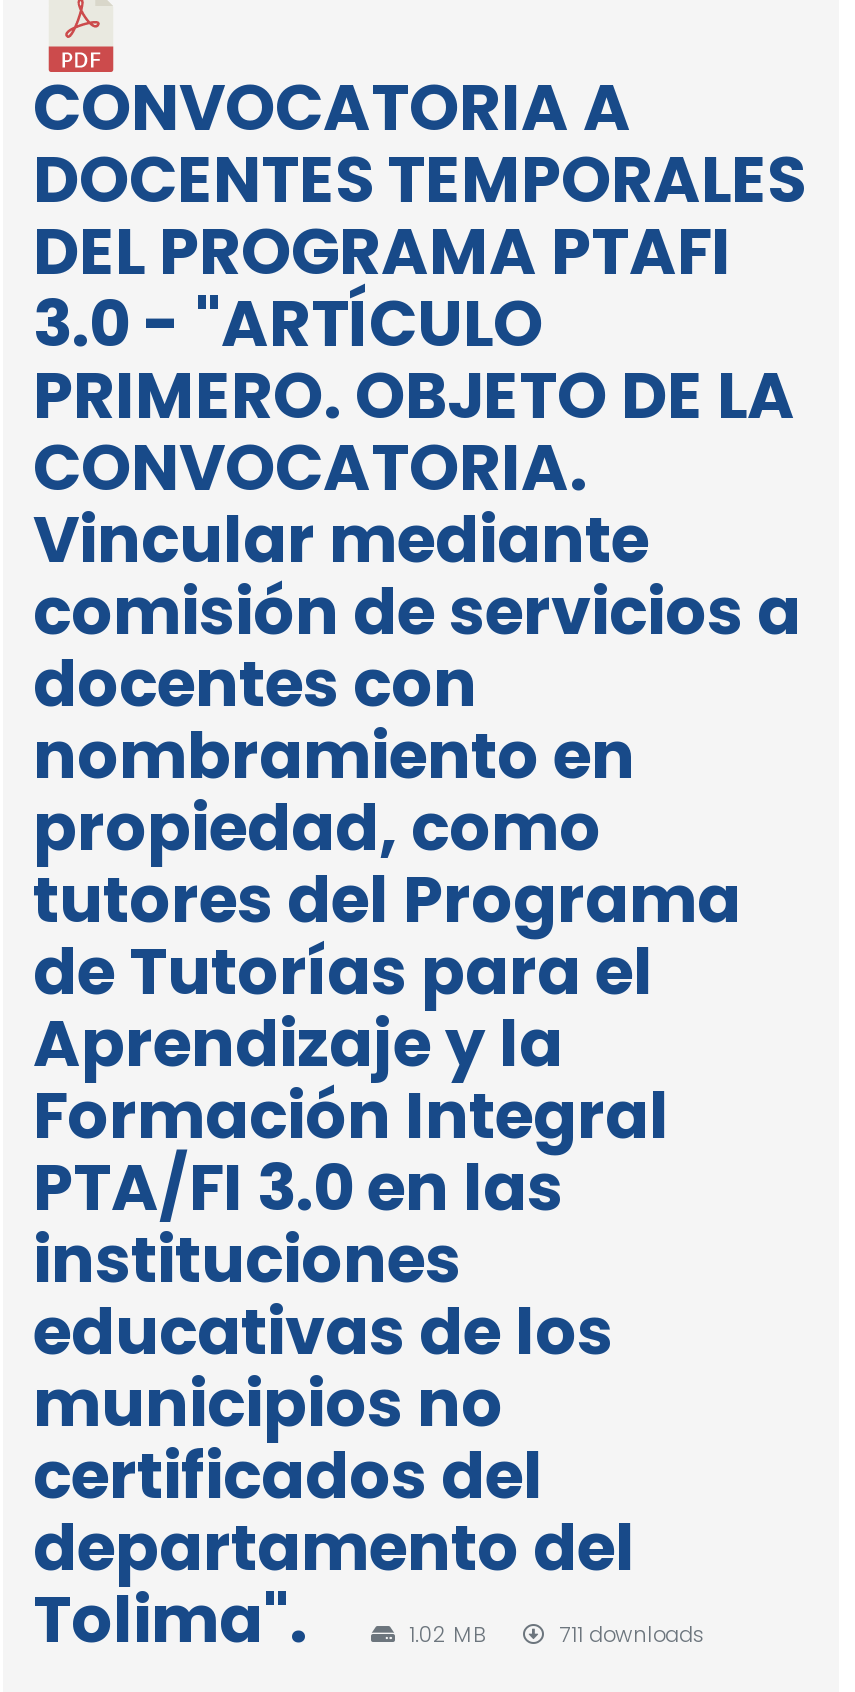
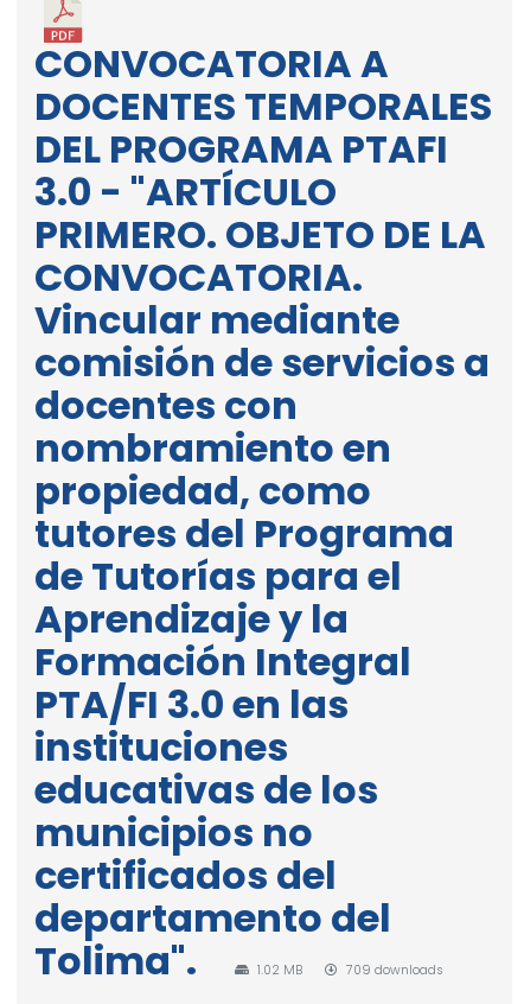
- 711 downloads
+ 709 downloads
